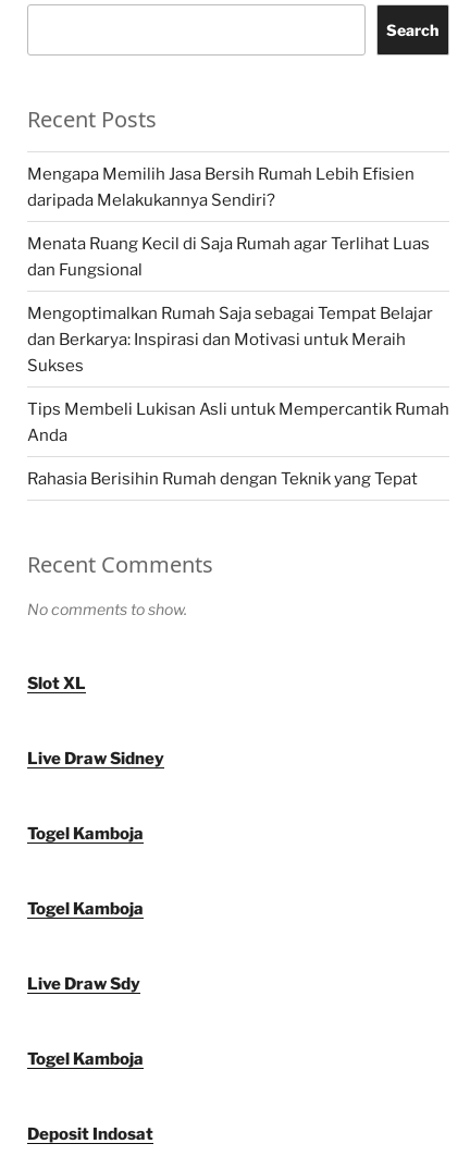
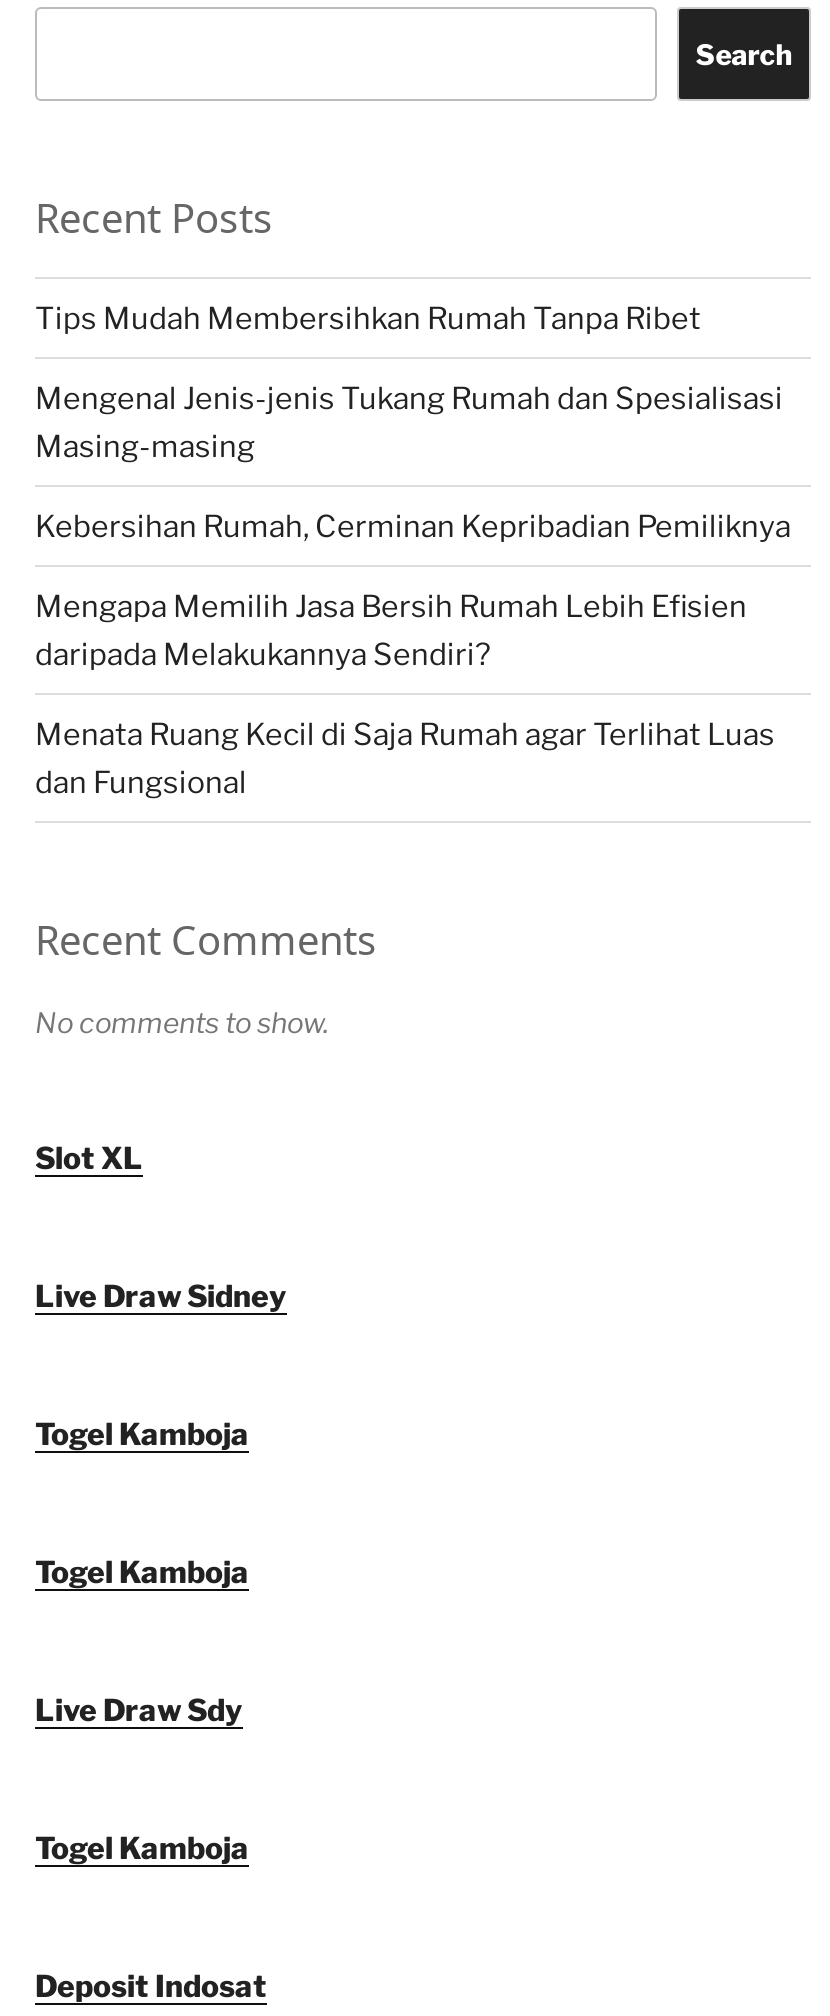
+ Tips Mudah Membersihkan Rumah Tanpa Ribet
+ Mengenal Jenis-jenis Tukang Rumah dan Spesialisasi
+ Masing-masing
+ Kebersihan Rumah, Cerminan Kepribadian Pemiliknya

moved down: Mengapa Memilih Jasa Bersih Rumah Lebih Efisien | daripada Melakukannya Sendiri? | Menata Ruang Kecil di Saja Rumah agar Terlihat Luas | dan Fungsional

- Mengoptimalkan Rumah Saja sebagai Tempat Belajar
- dan Berkarya: Inspirasi dan Motivasi untuk Meraih
- Sukses
- Tips Membeli Lukisan Asli untuk Mempercantik Rumah
- Anda
- Rahasia Berisihin Rumah dengan Teknik yang Tepat
